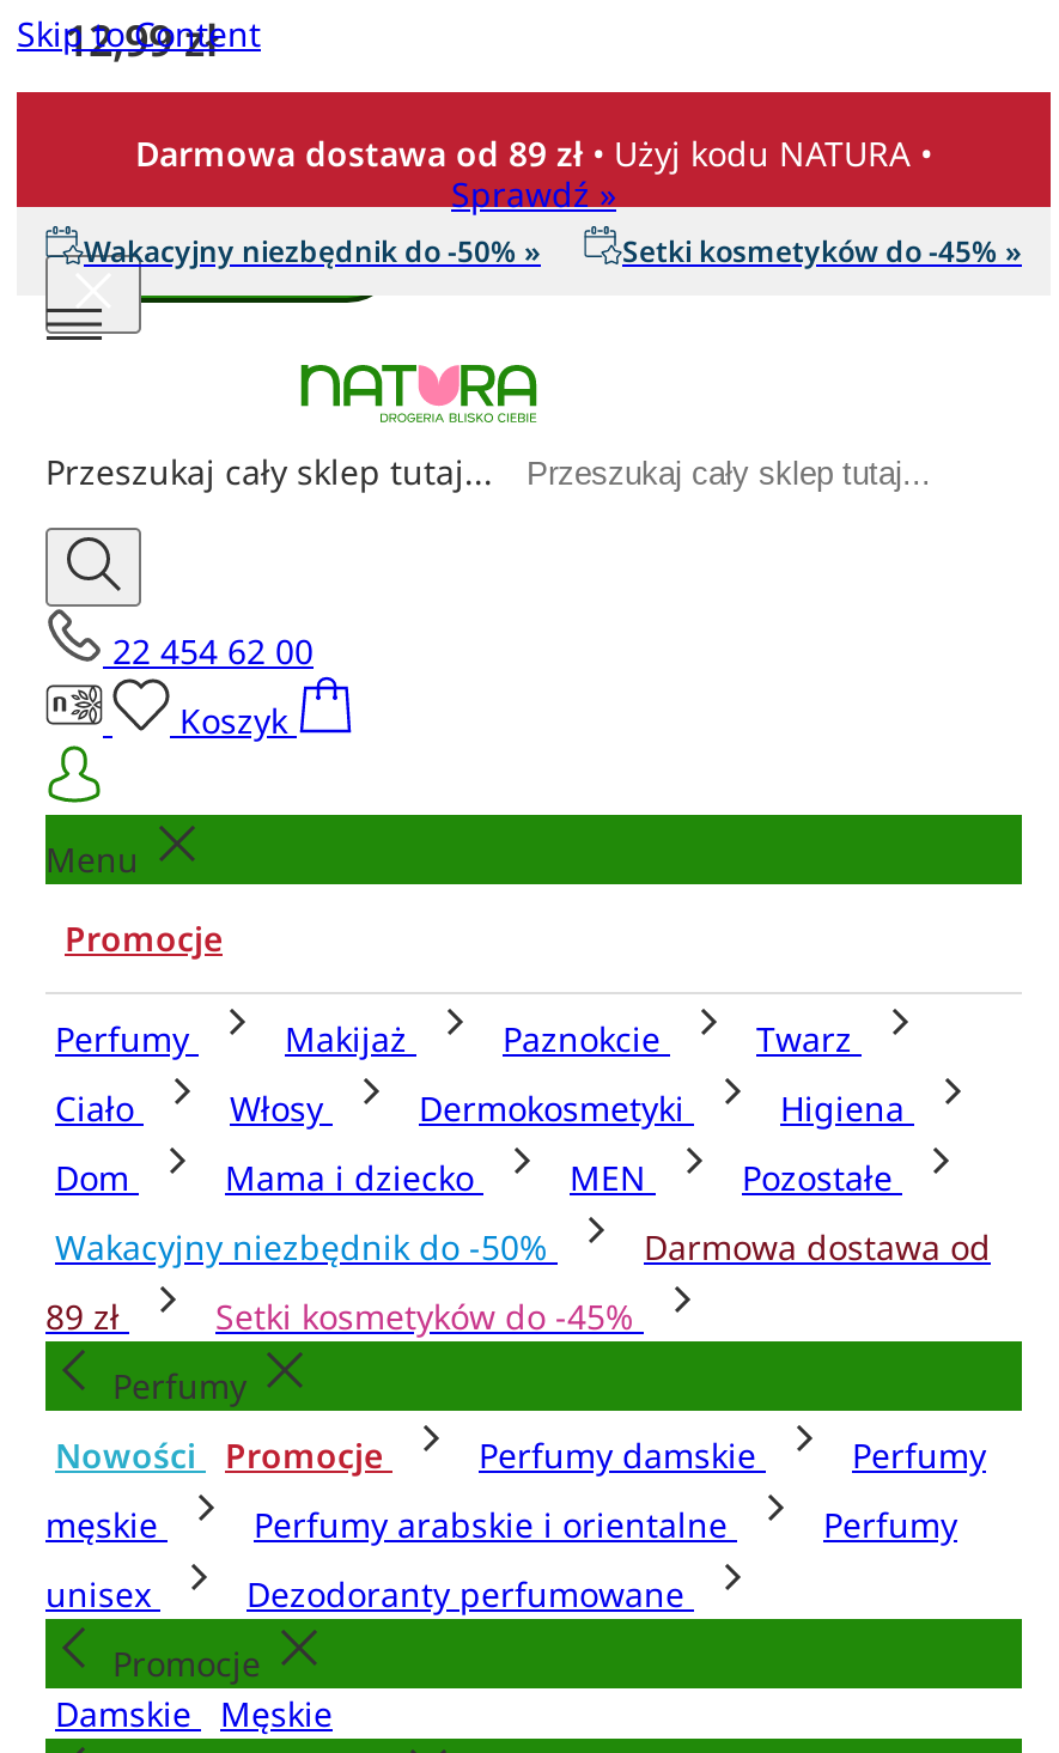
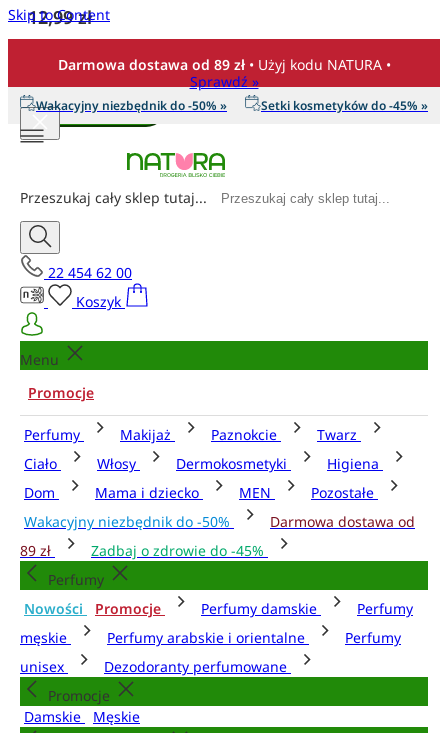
- Setki kosmetyków do -45%
+ Zadbaj o zdrowie do -45%
